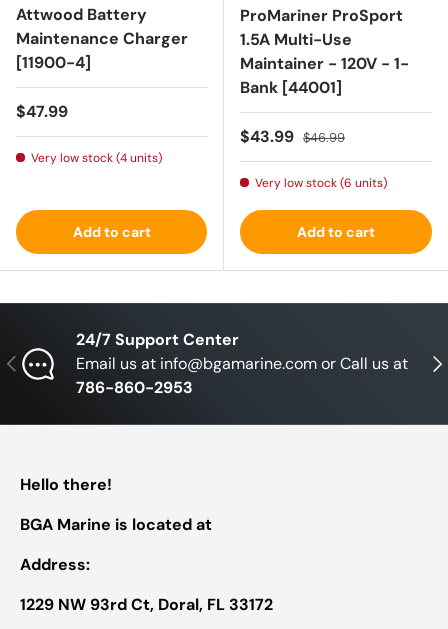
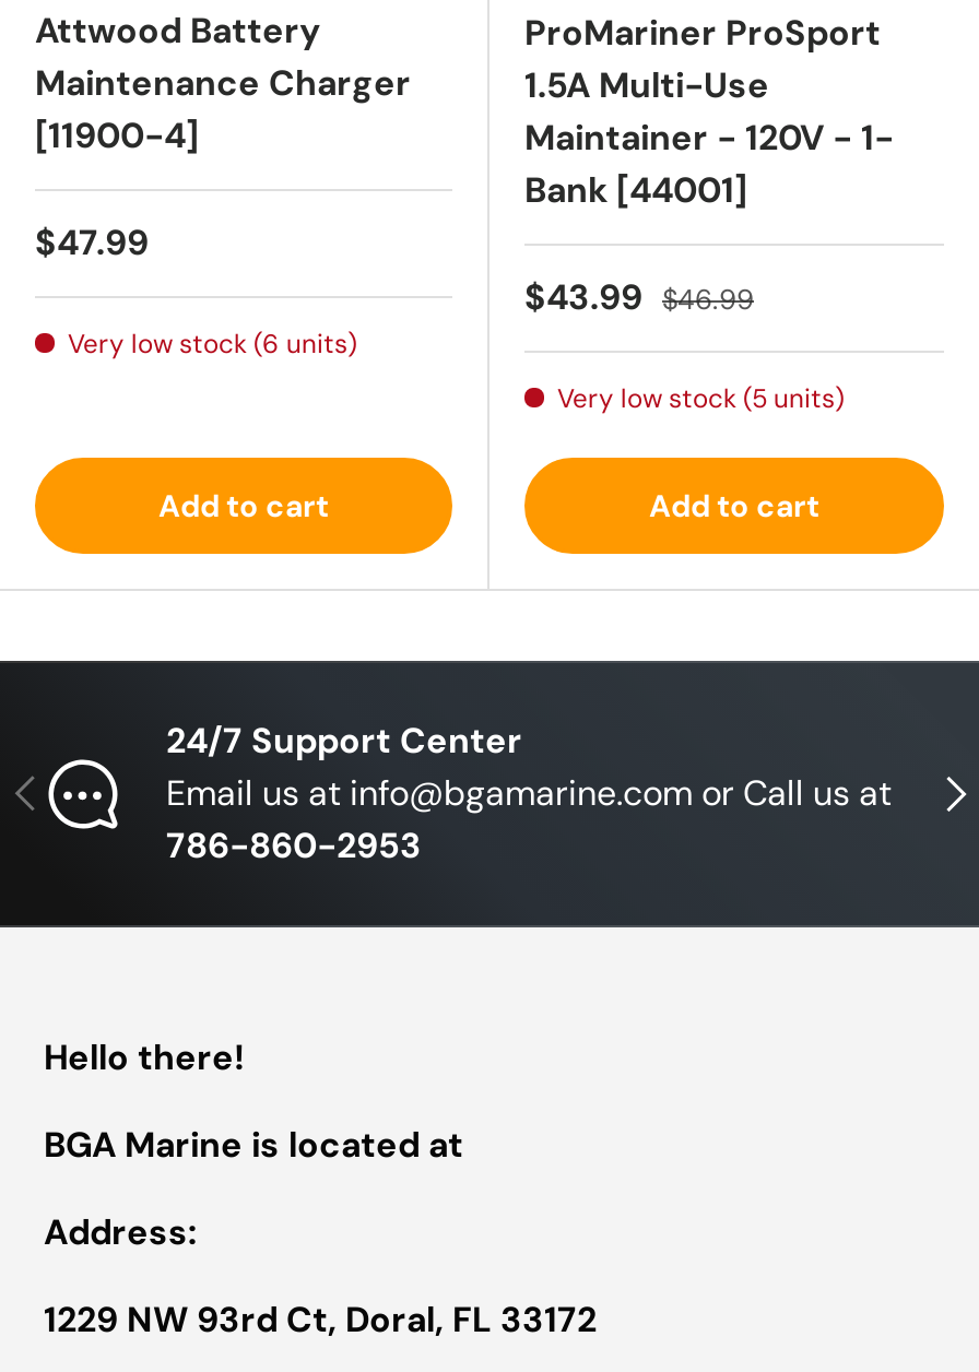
- Very low stock (4 units)

+ Very low stock (5 units)

moved up: Very low stock (6 units)
